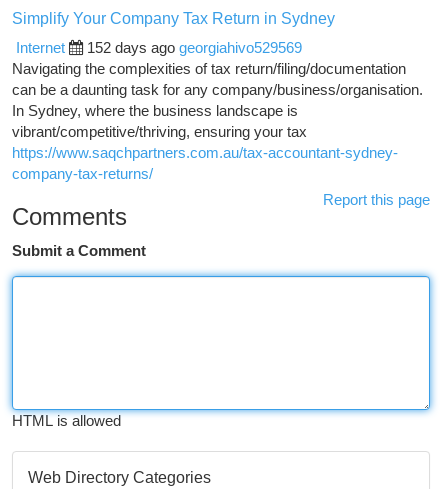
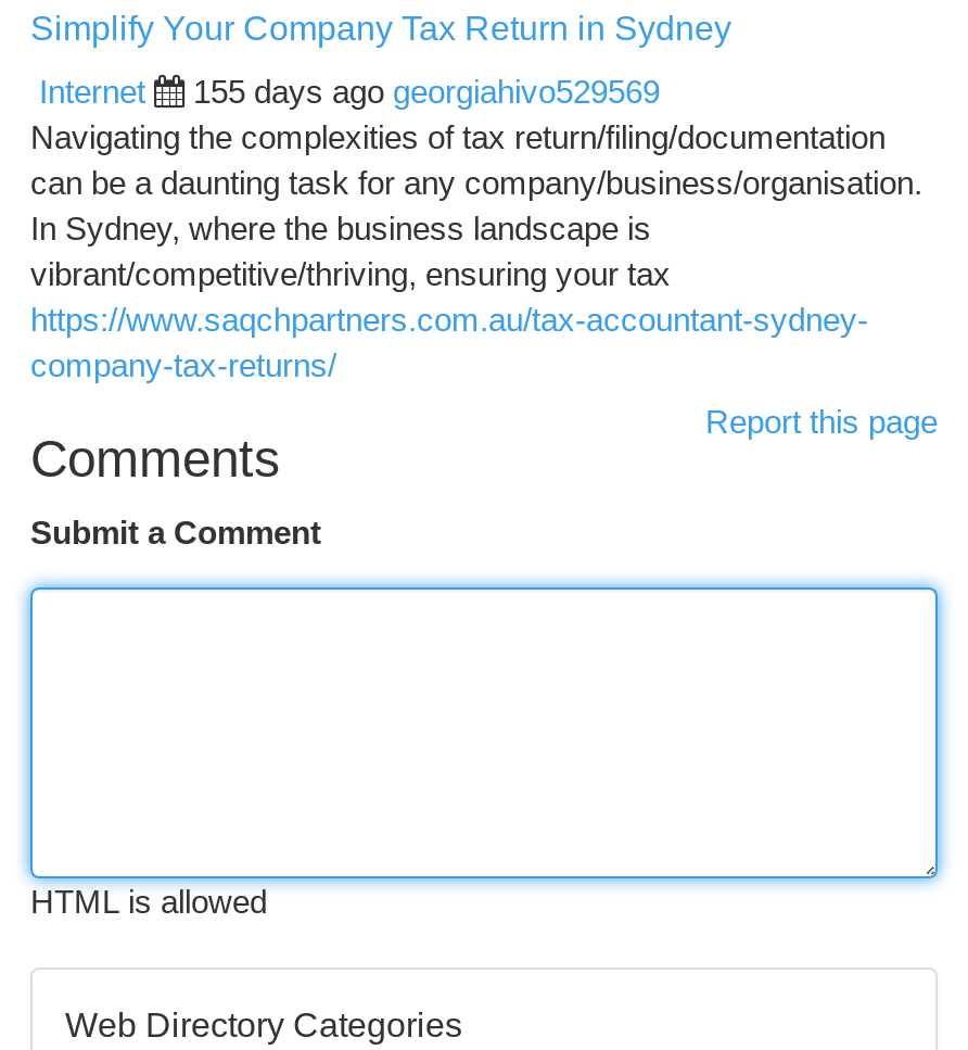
- 152 days ago georgiahivo529569
+ 155 days ago georgiahivo529569
